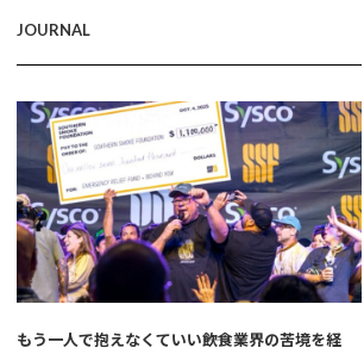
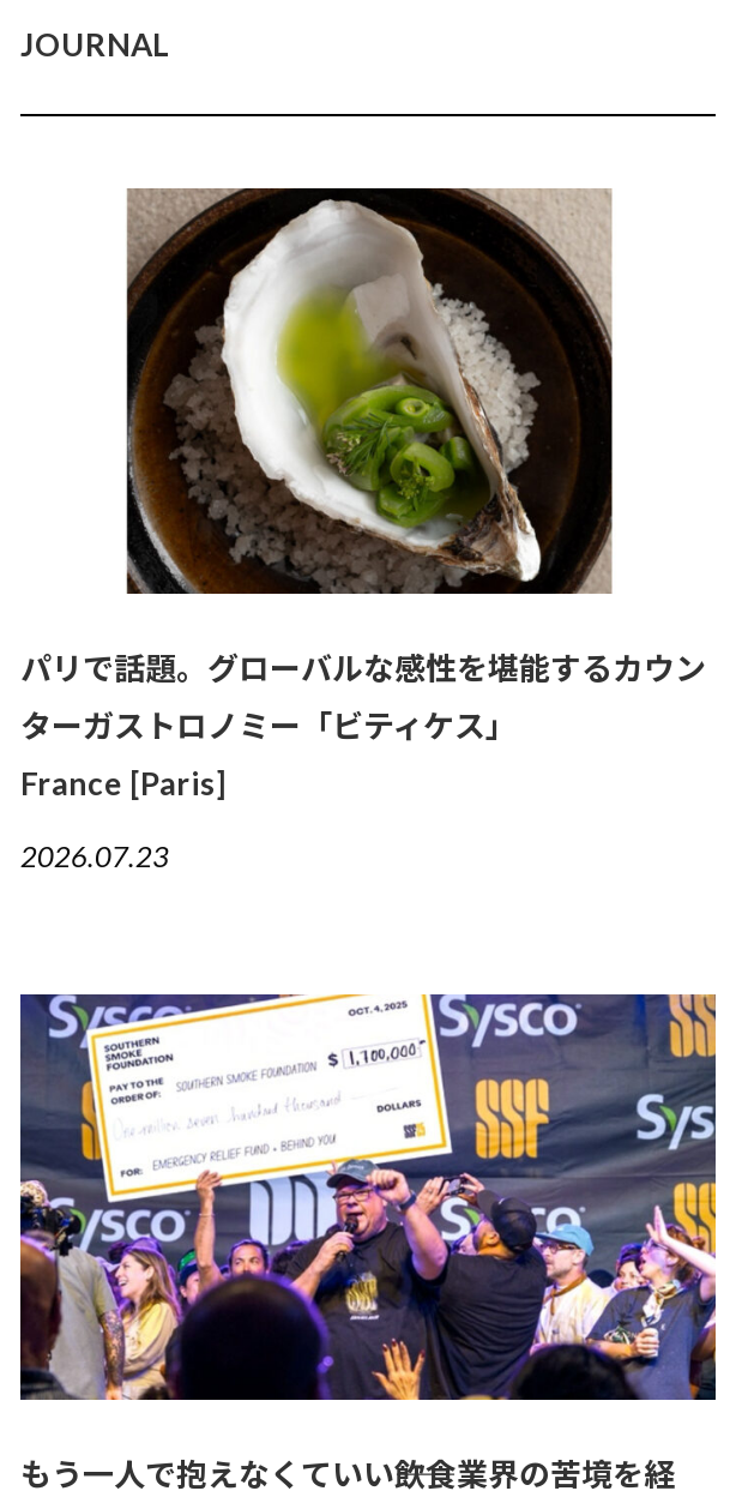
+ [image]
+ パリで話題。グローバルな感性を堪能するカウン
+ ターガストロノミー「ビティケス」
+ France [Paris]
+ 2026.07.23
